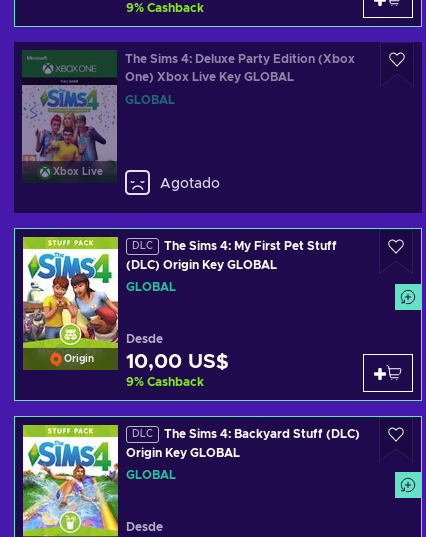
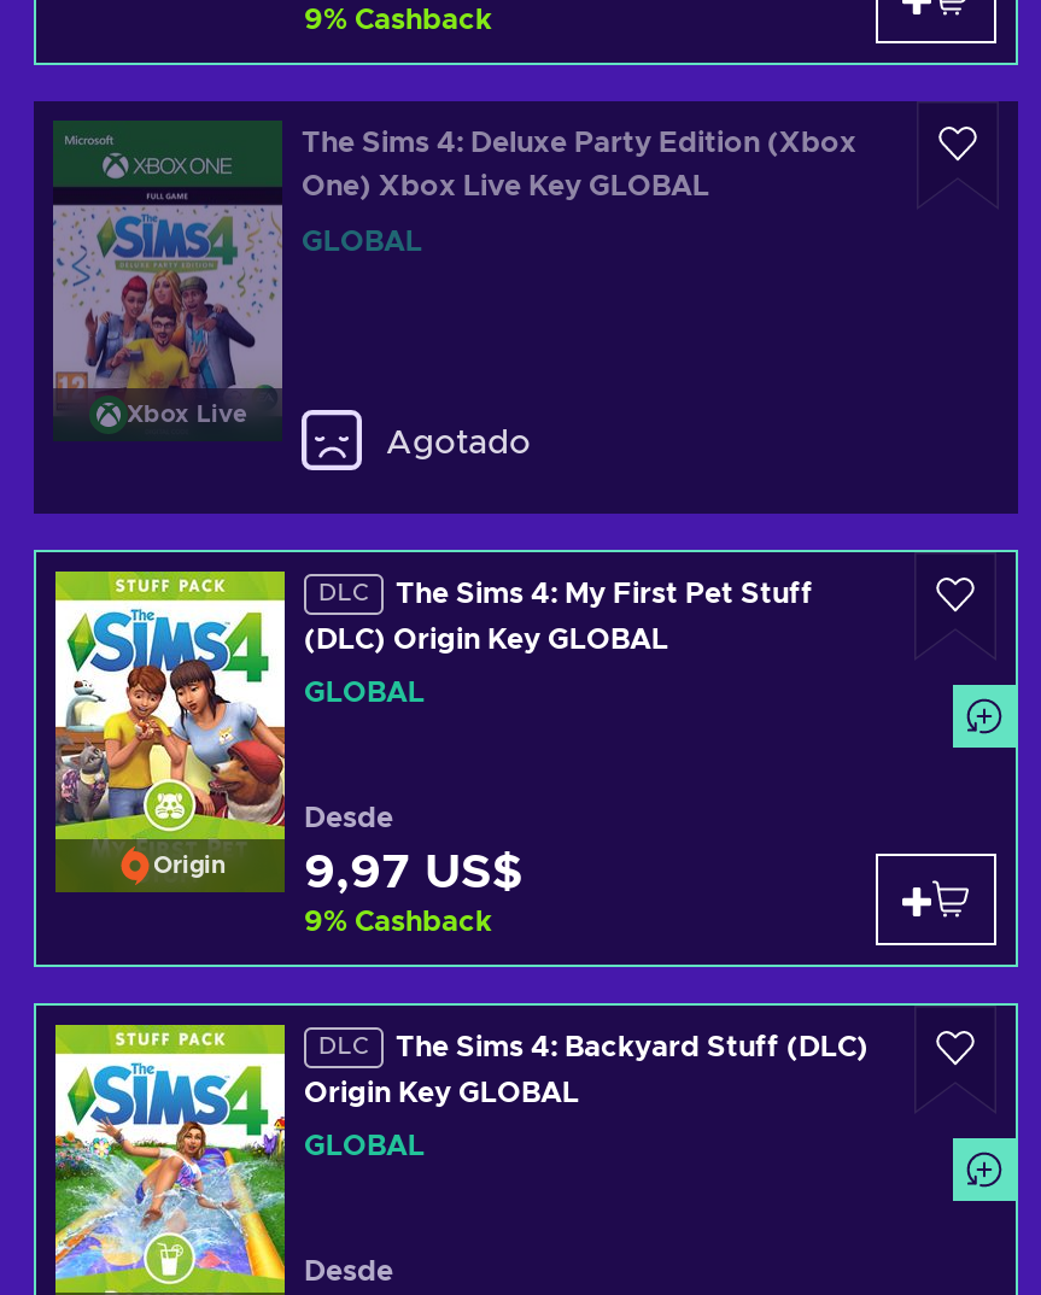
- 10,00 US$
+ 9,97 US$
